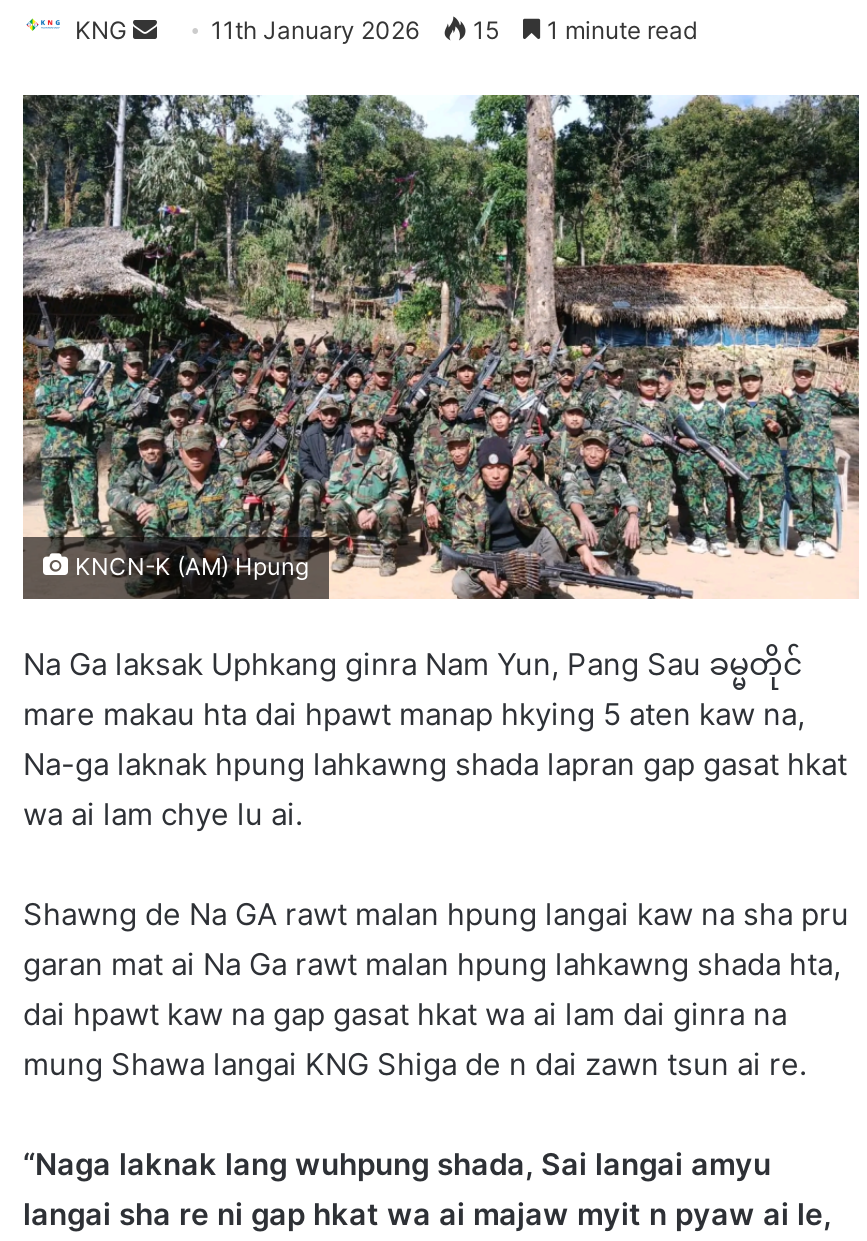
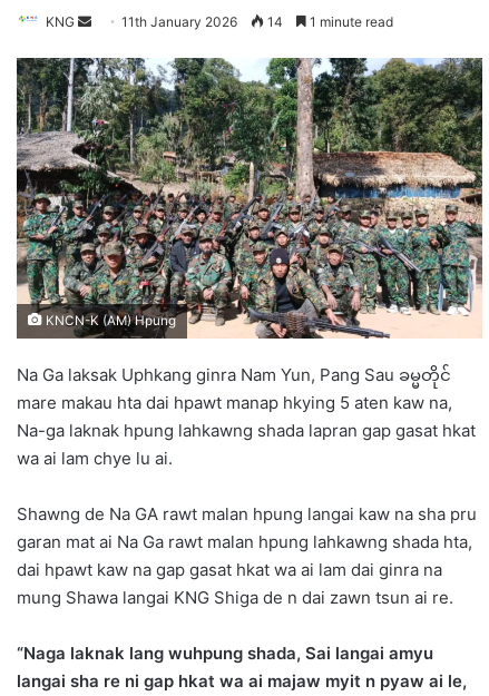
- 15
+ 14
